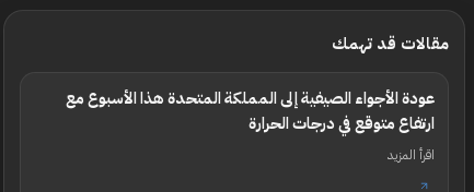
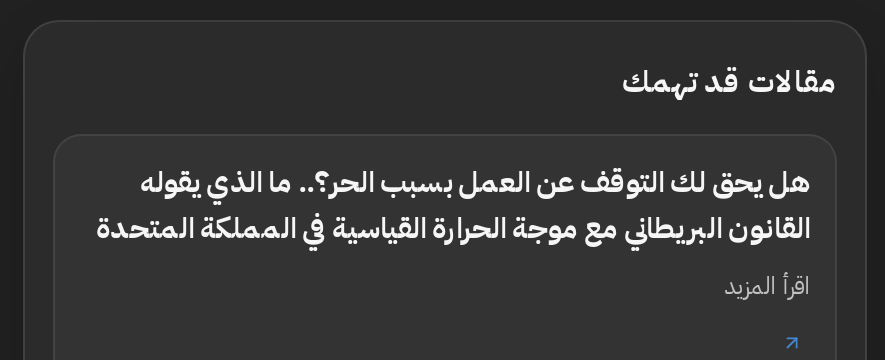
- عودة الأجواء الصيفية إلى المملكة المتحدة هذا الأسبوع مع
- ارتفاع متوقع في درجات الحرارة
+ هل يحق لك التوقف عن العمل بسبب الحر؟.. ما الذي يقوله
+ القانون البريطاني مع موجة الحرارة القياسية في المملكة المتحدة
